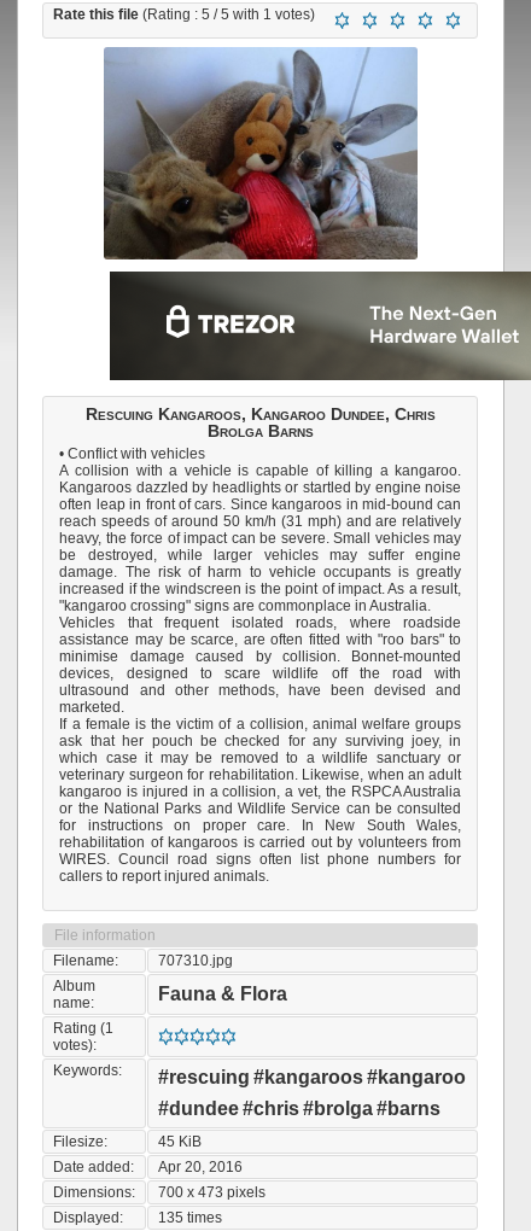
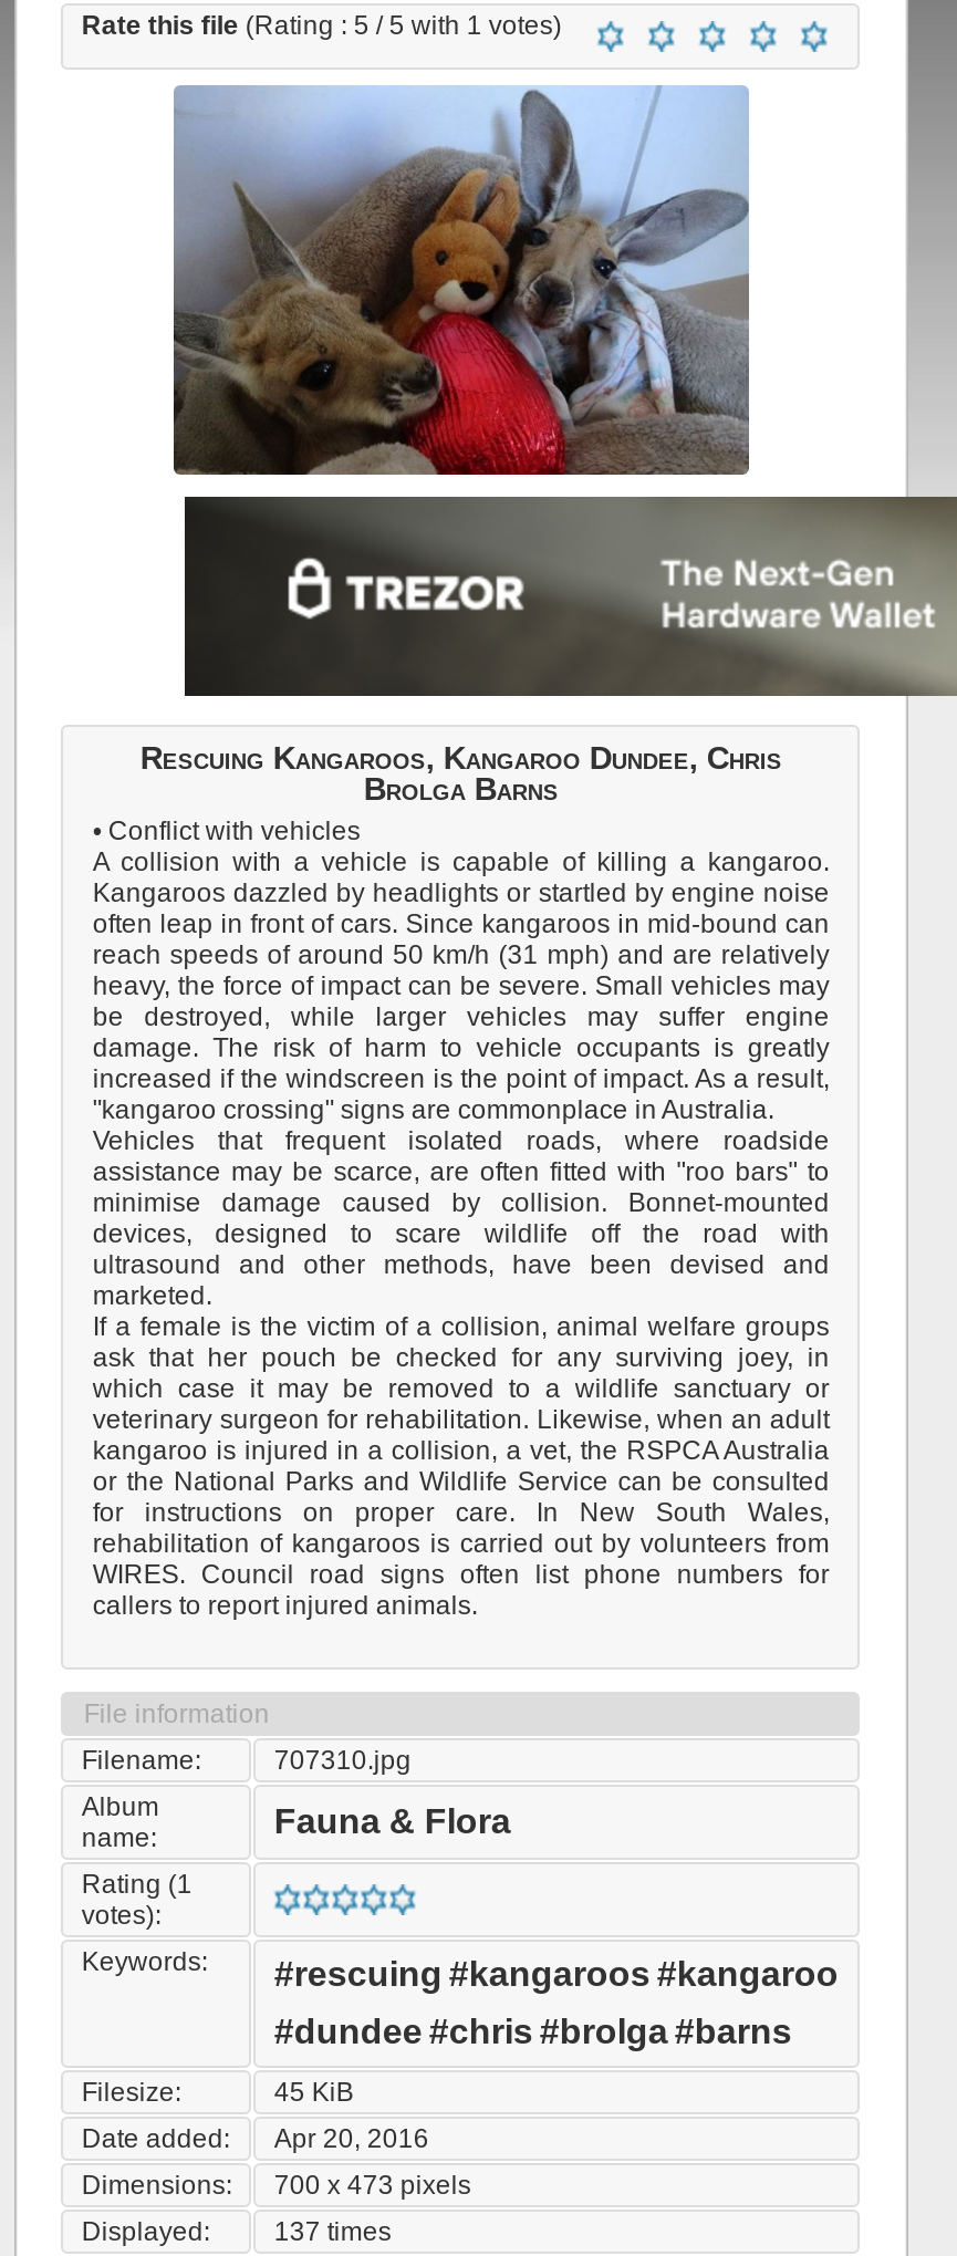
- 135 times
+ 137 times
